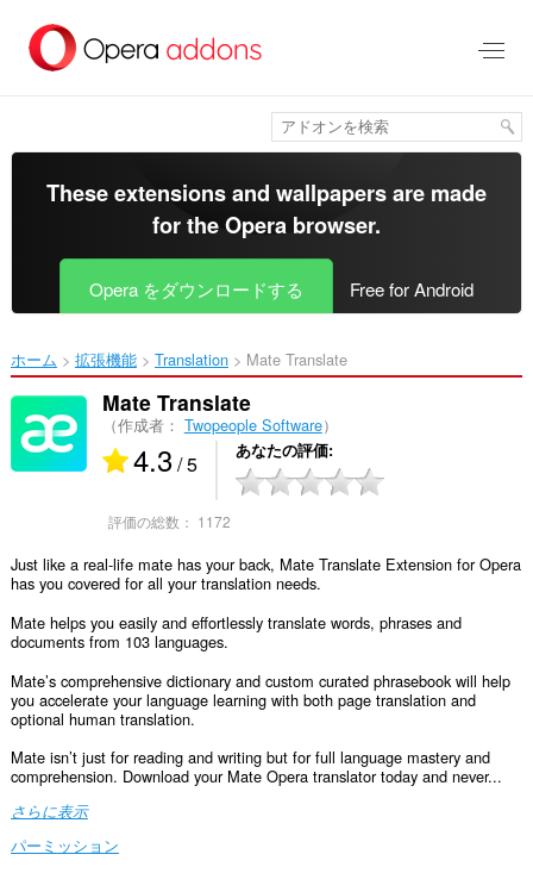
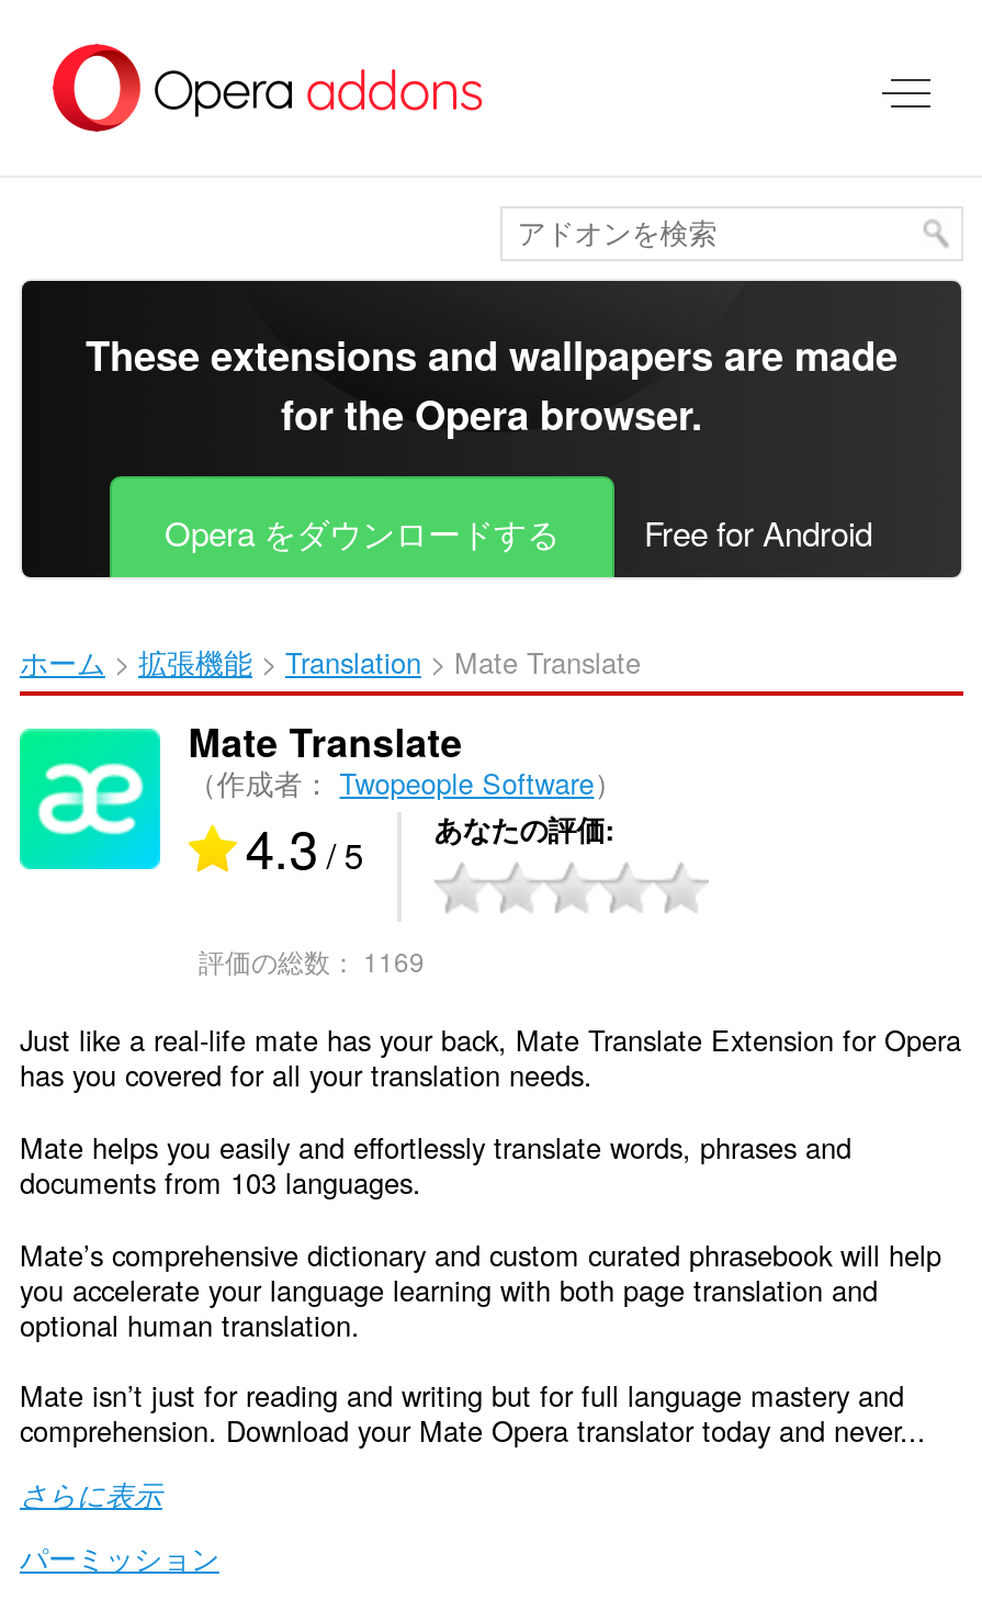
- 評価の総数：1172
+ 評価の総数：1169
